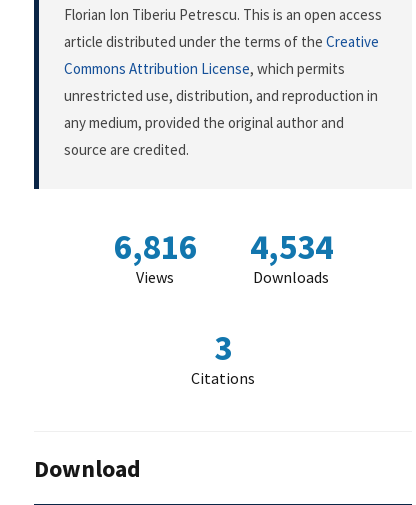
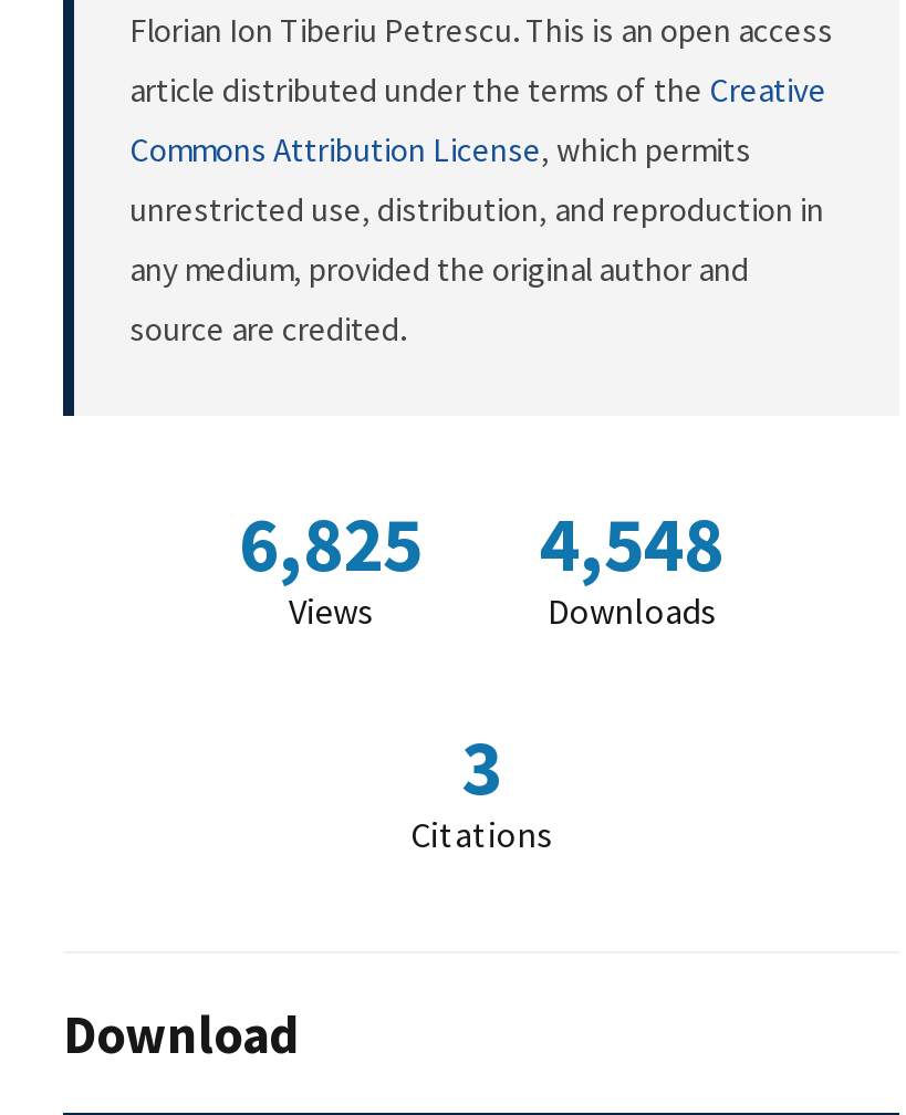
- 6,816
+ 6,825

- 4,534
+ 4,548
